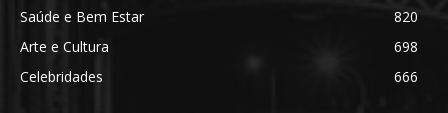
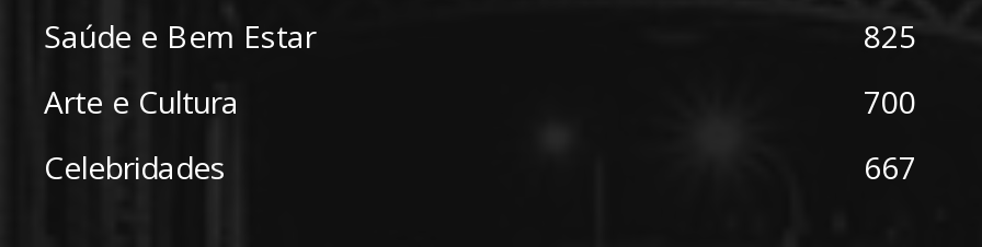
- 820
+ 825

- 698
+ 700

- 666
+ 667
